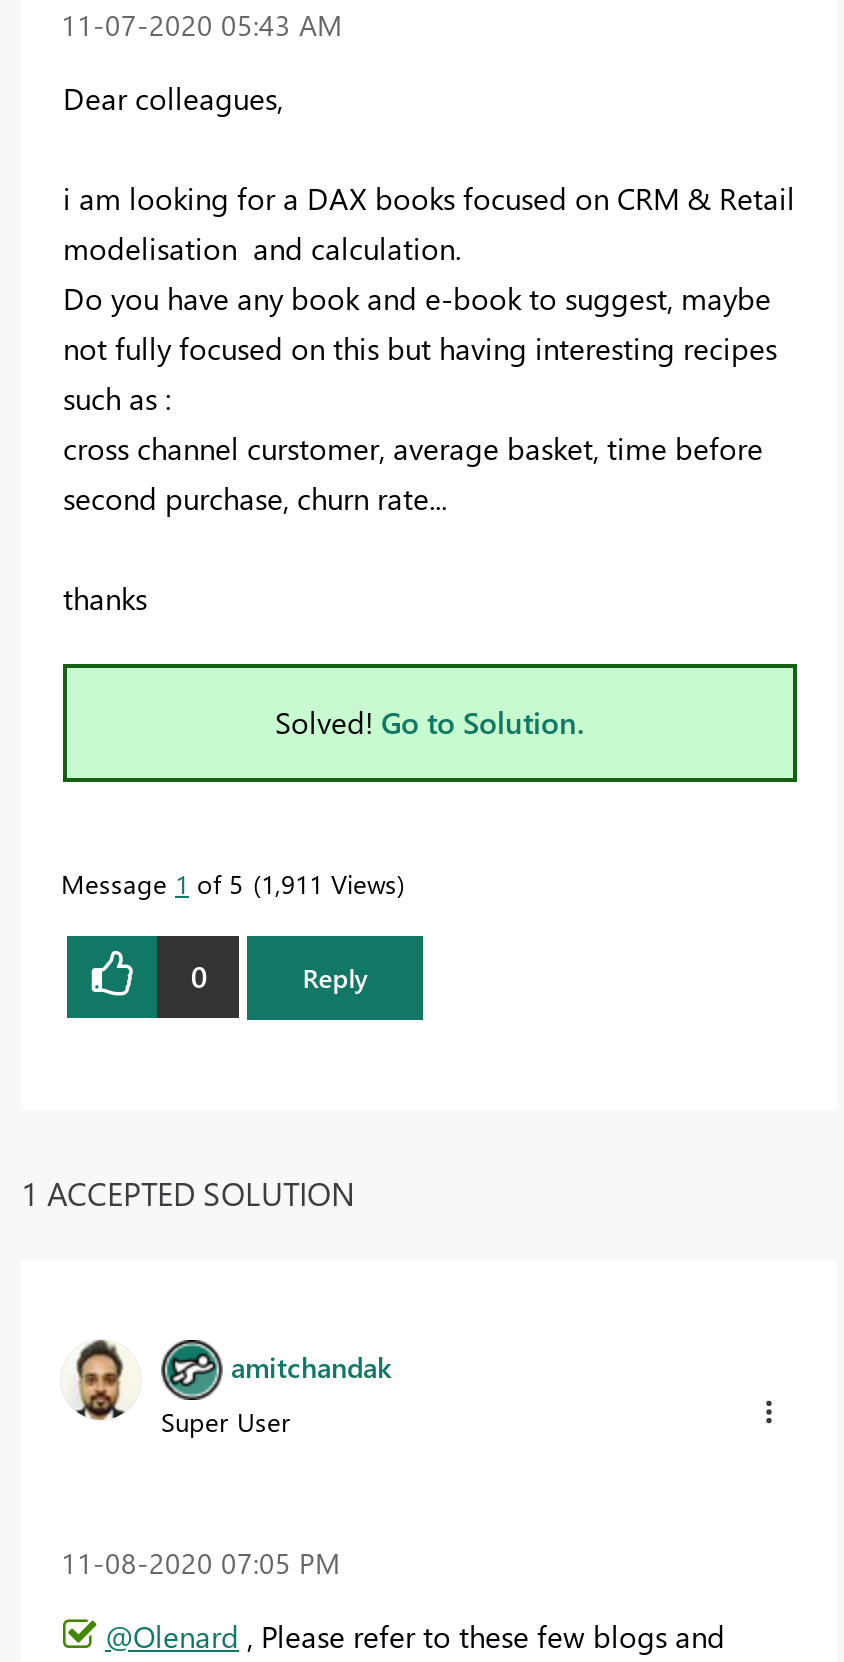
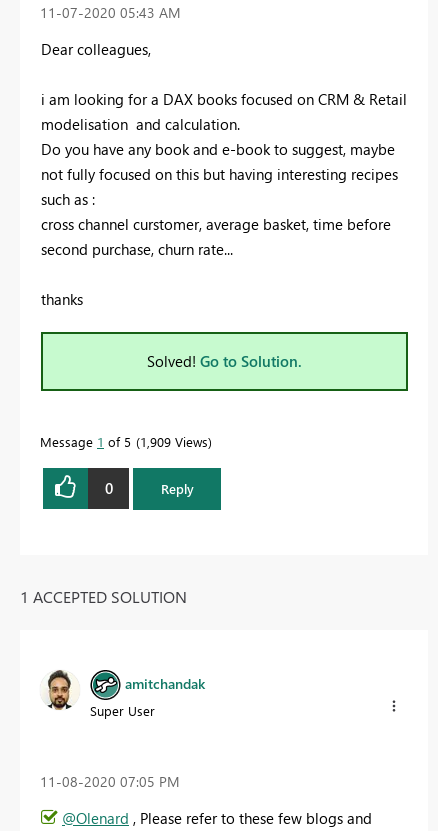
- Message 1 of 5 1,911 Views
+ Message 1 of 5 1,909 Views
